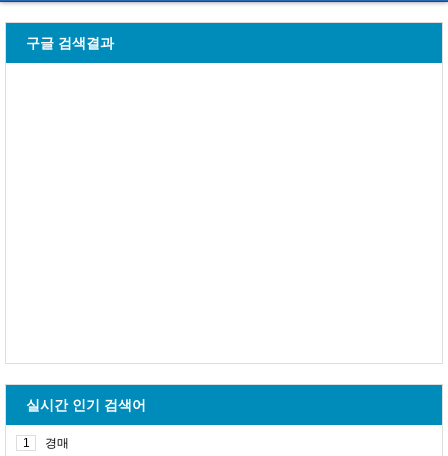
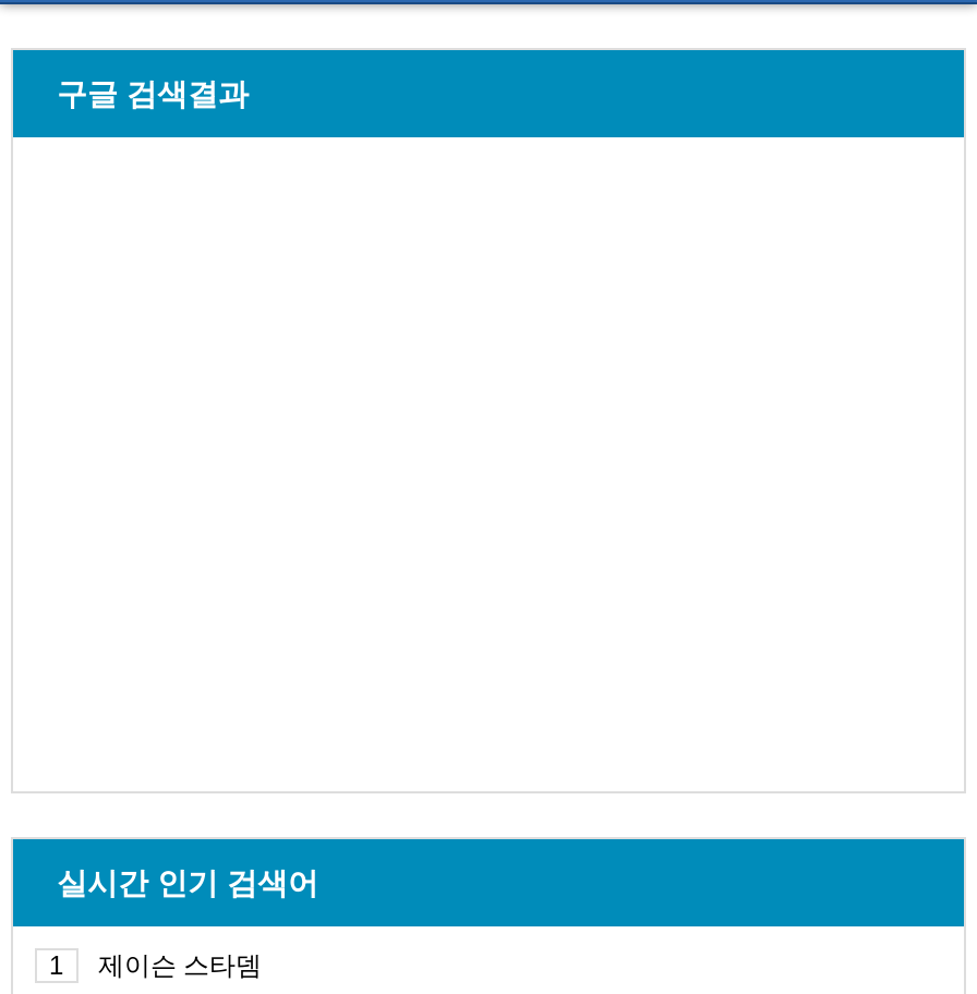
- 경매
+ 제이슨 스타뎀
